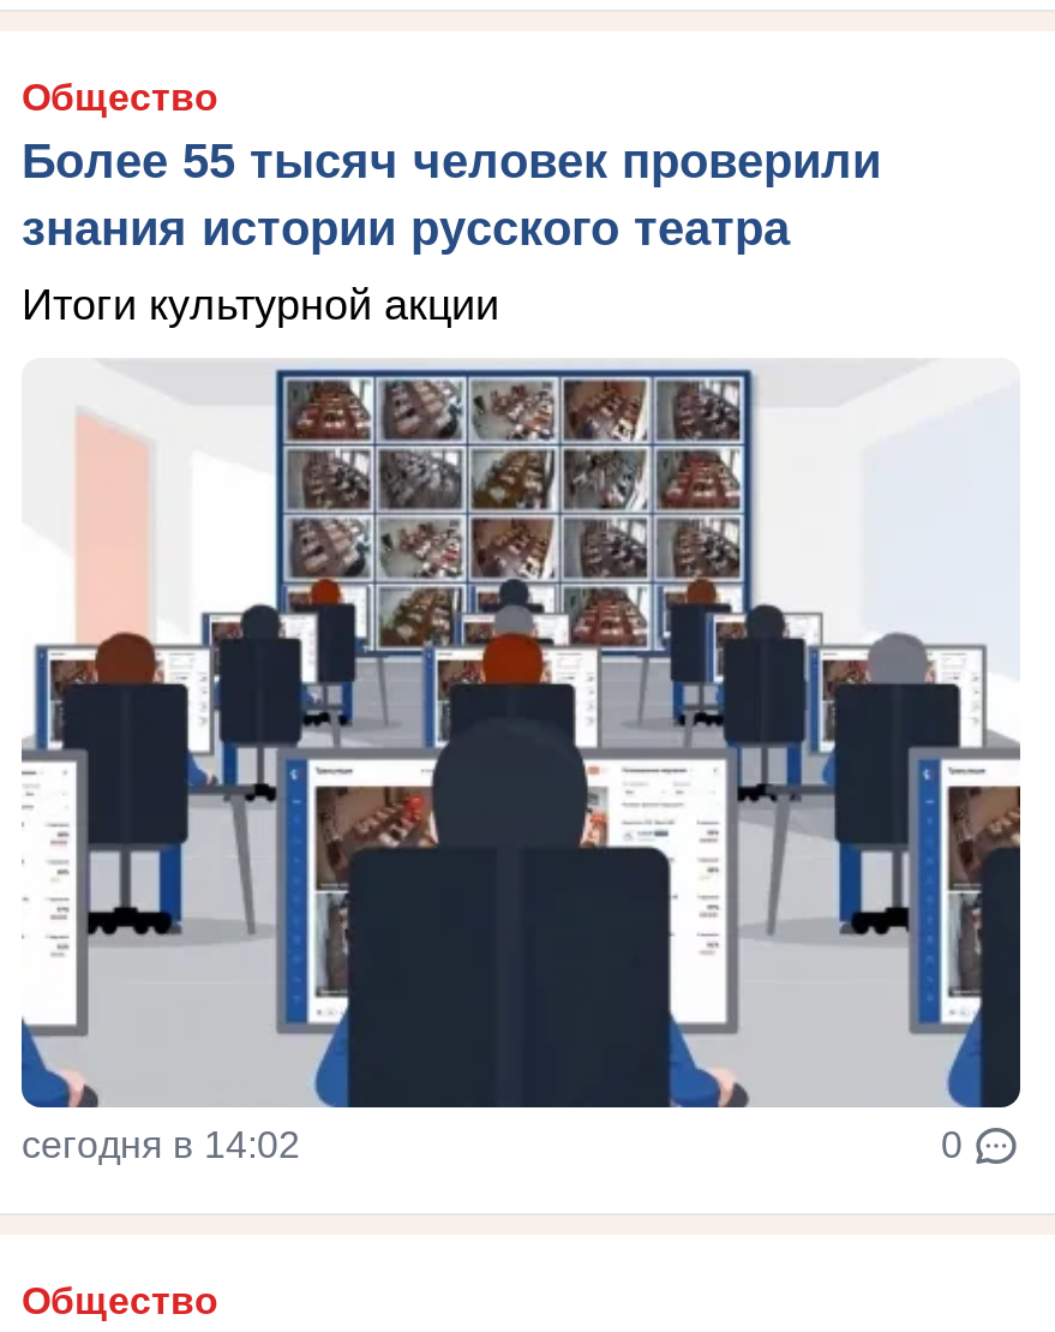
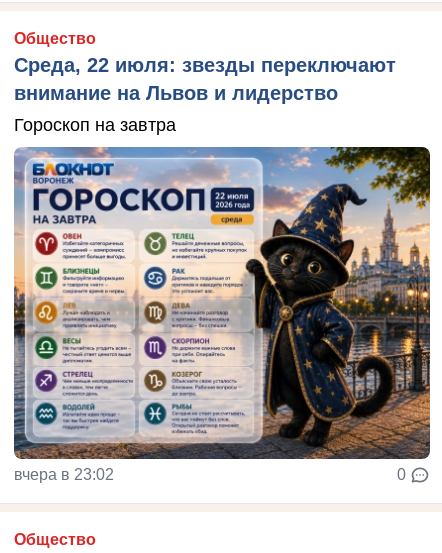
- Более 55 тысяч человек проверили
- знания истории русского театра
+ Среда, 22 июля: звезды переключают
+ внимание на Львов и лидерство

- Итоги культурной акции
+ Гороскоп на завтра

- [image]
- сегодня в 14:02
+ [image]
+ вчера в 23:02
